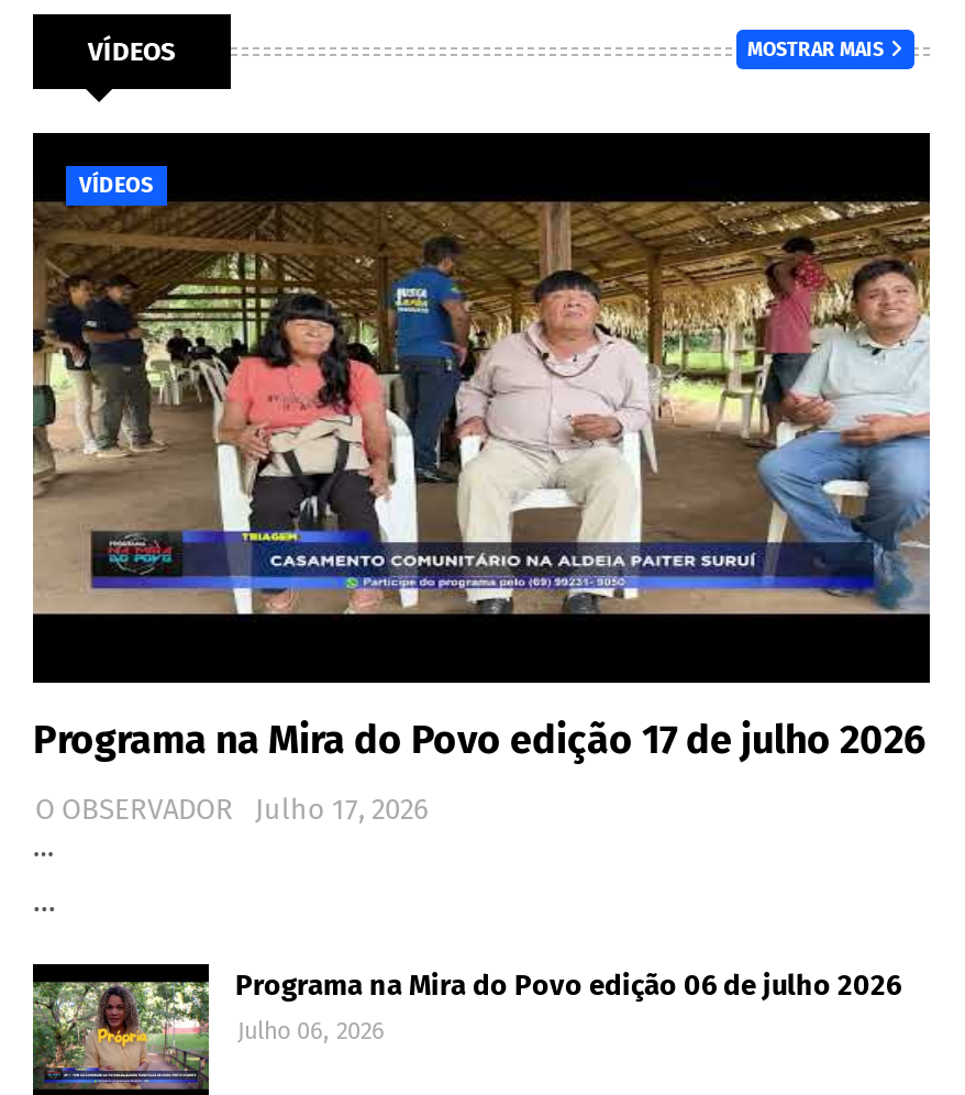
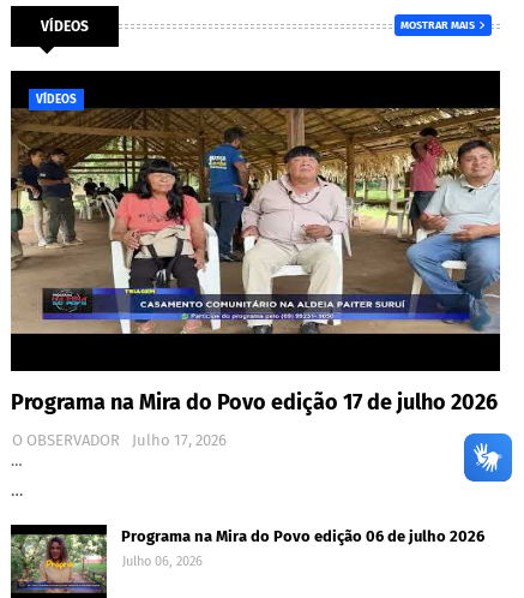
+ [image]
